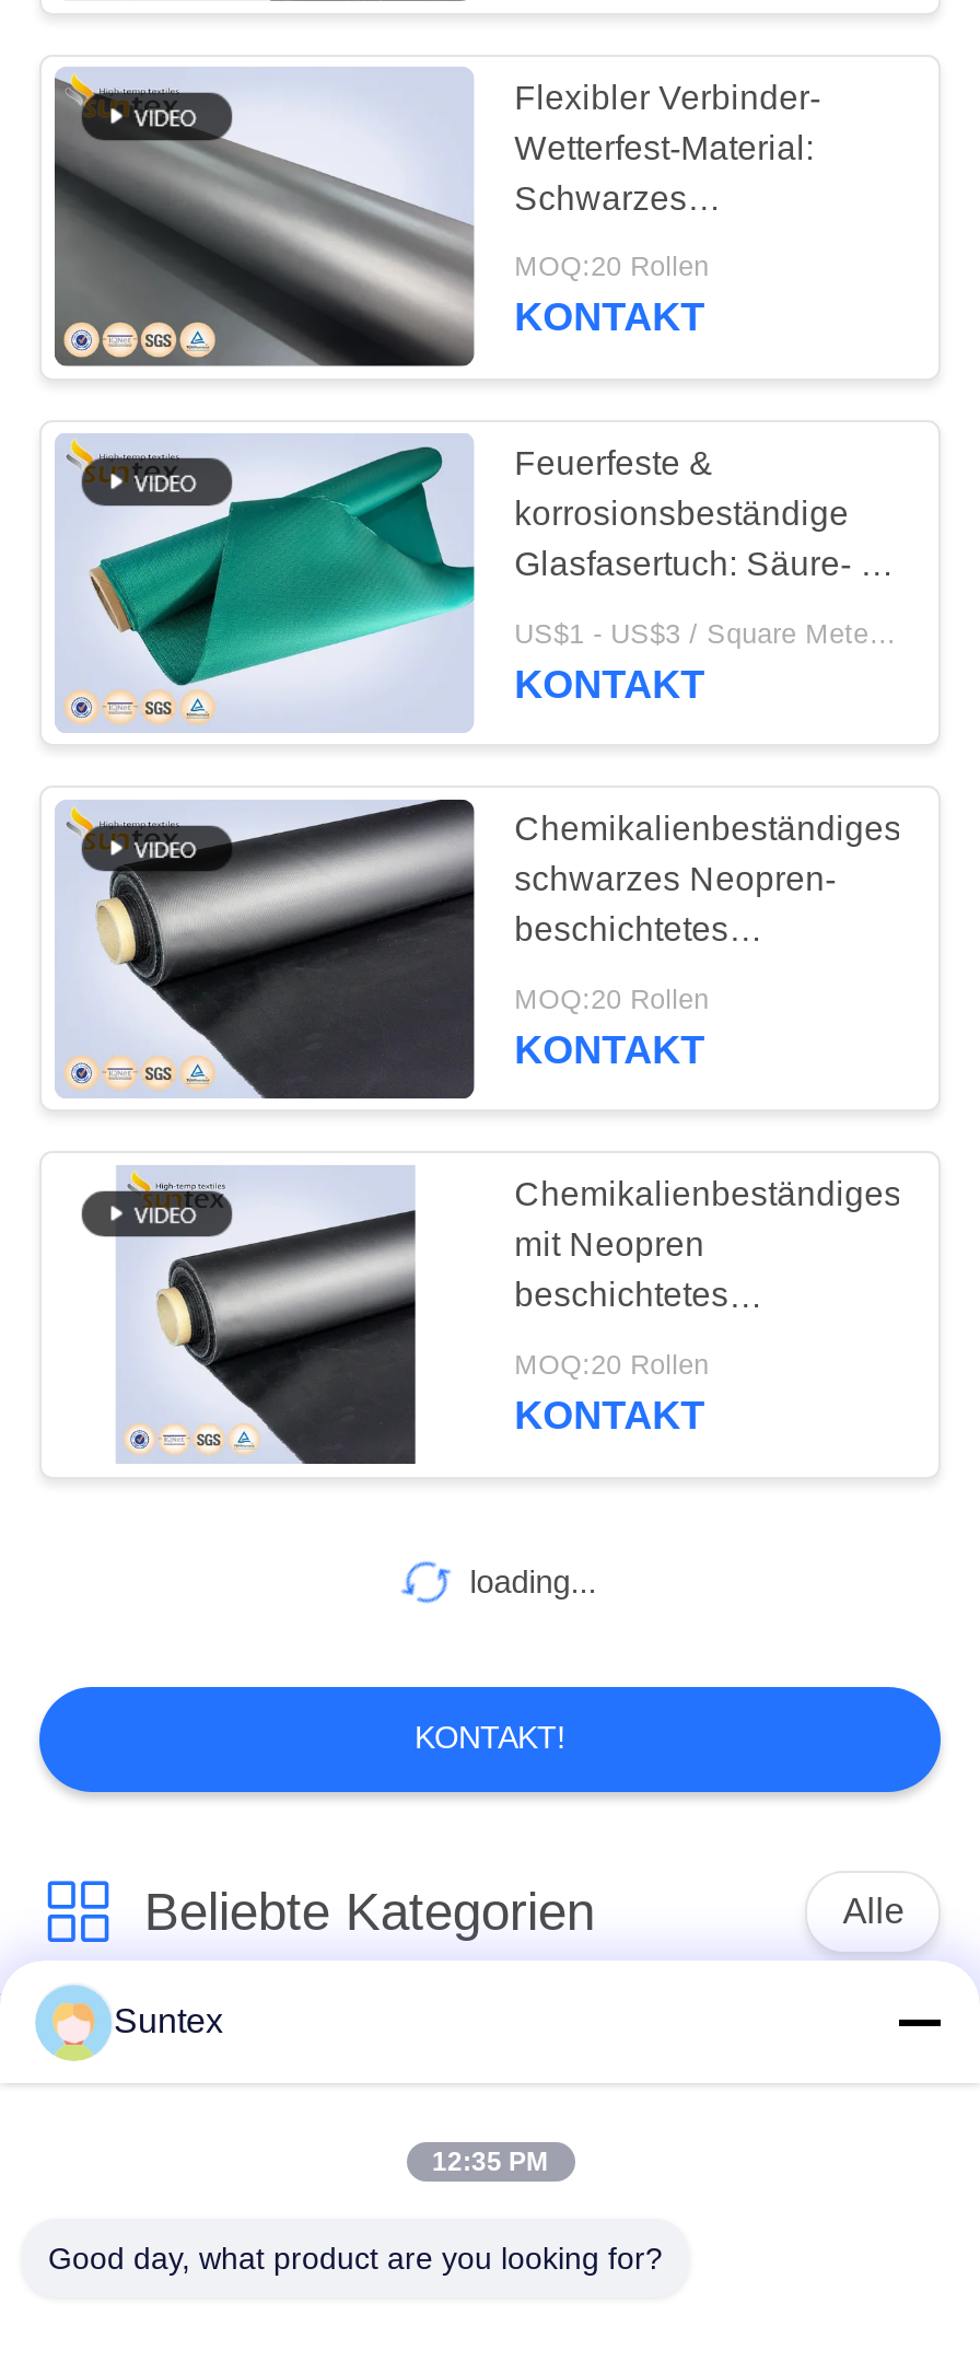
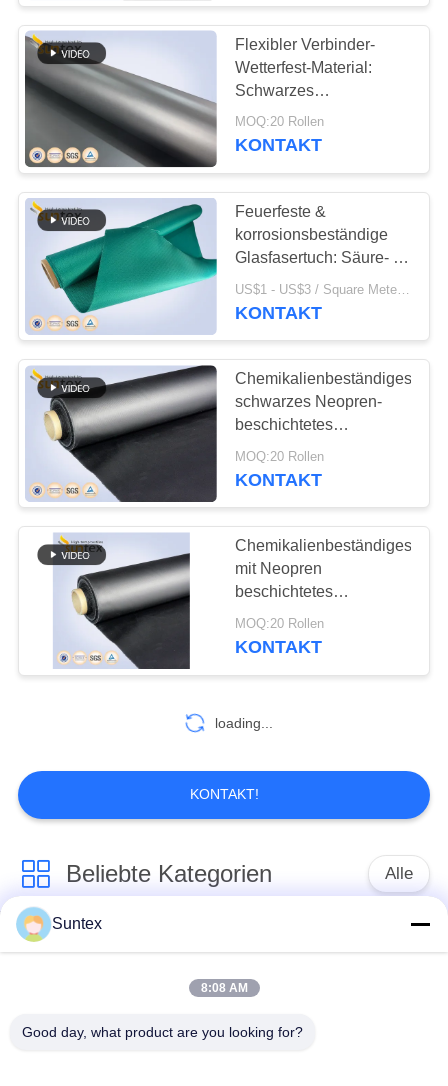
- 12:35 PM
+ 8:08 AM
